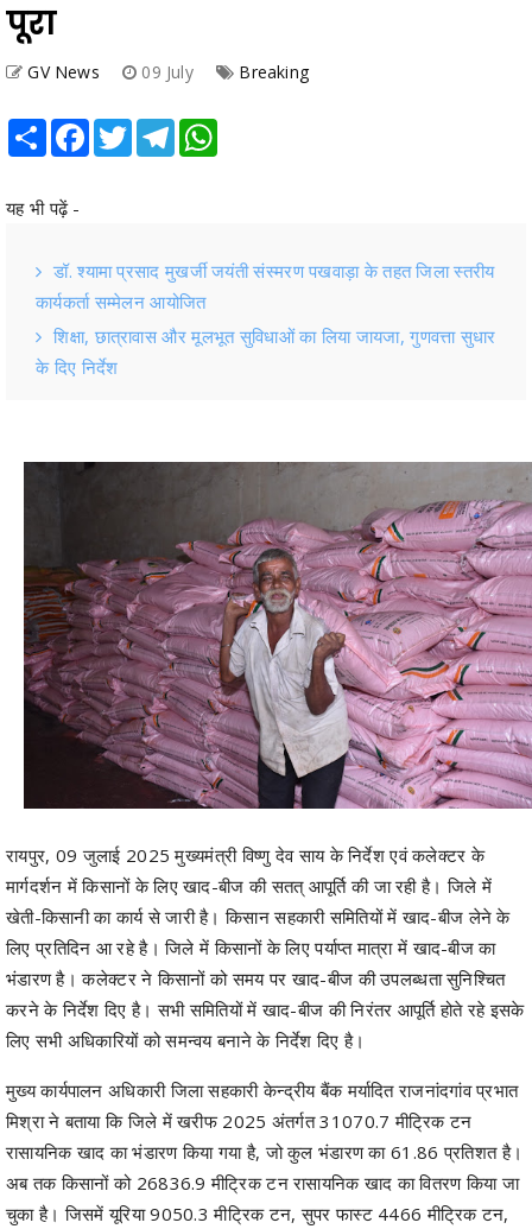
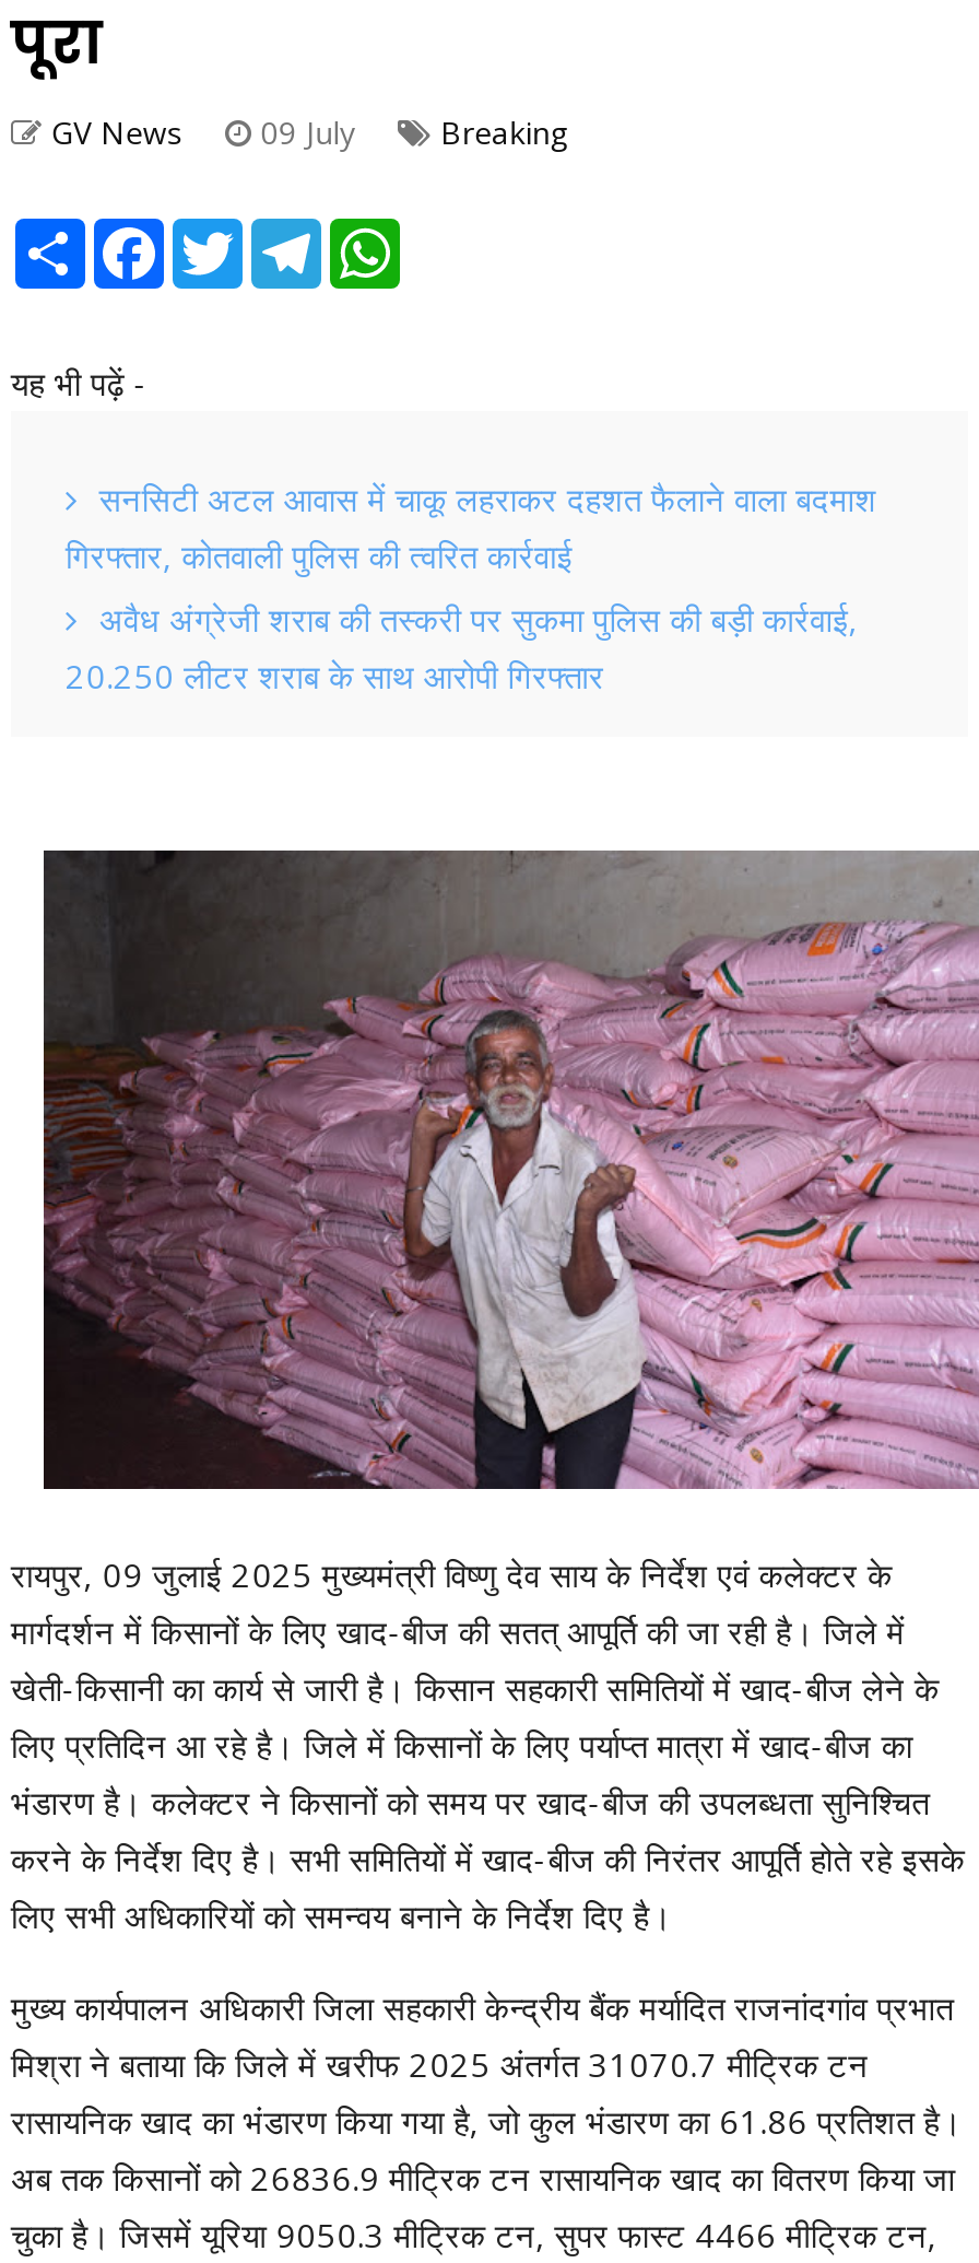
- डॉ. श्यामा प्रसाद मुखर्जी जयंती संस्मरण पखवाड़ा के तहत जिला स्तरीय
- कार्यकर्ता सम्मेलन आयोजित
- शिक्षा, छात्रावास और मूलभूत सुविधाओं का लिया जायजा, गुणवत्ता सुधार
- के दिए निर्देश
+ सनसिटी अटल आवास में चाकू लहराकर दहशत फैलाने वाला बदमाश
+ गिरफ्तार, कोतवाली पुलिस की त्वरित कार्रवाई
+ अवैध अंग्रेजी शराब की तस्करी पर सुकमा पुलिस की बड़ी कार्रवाई,
+ 20.250 लीटर शराब के साथ आरोपी गिरफ्तार
